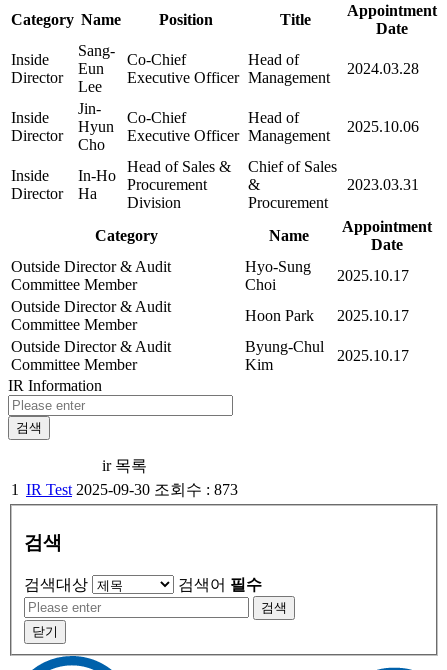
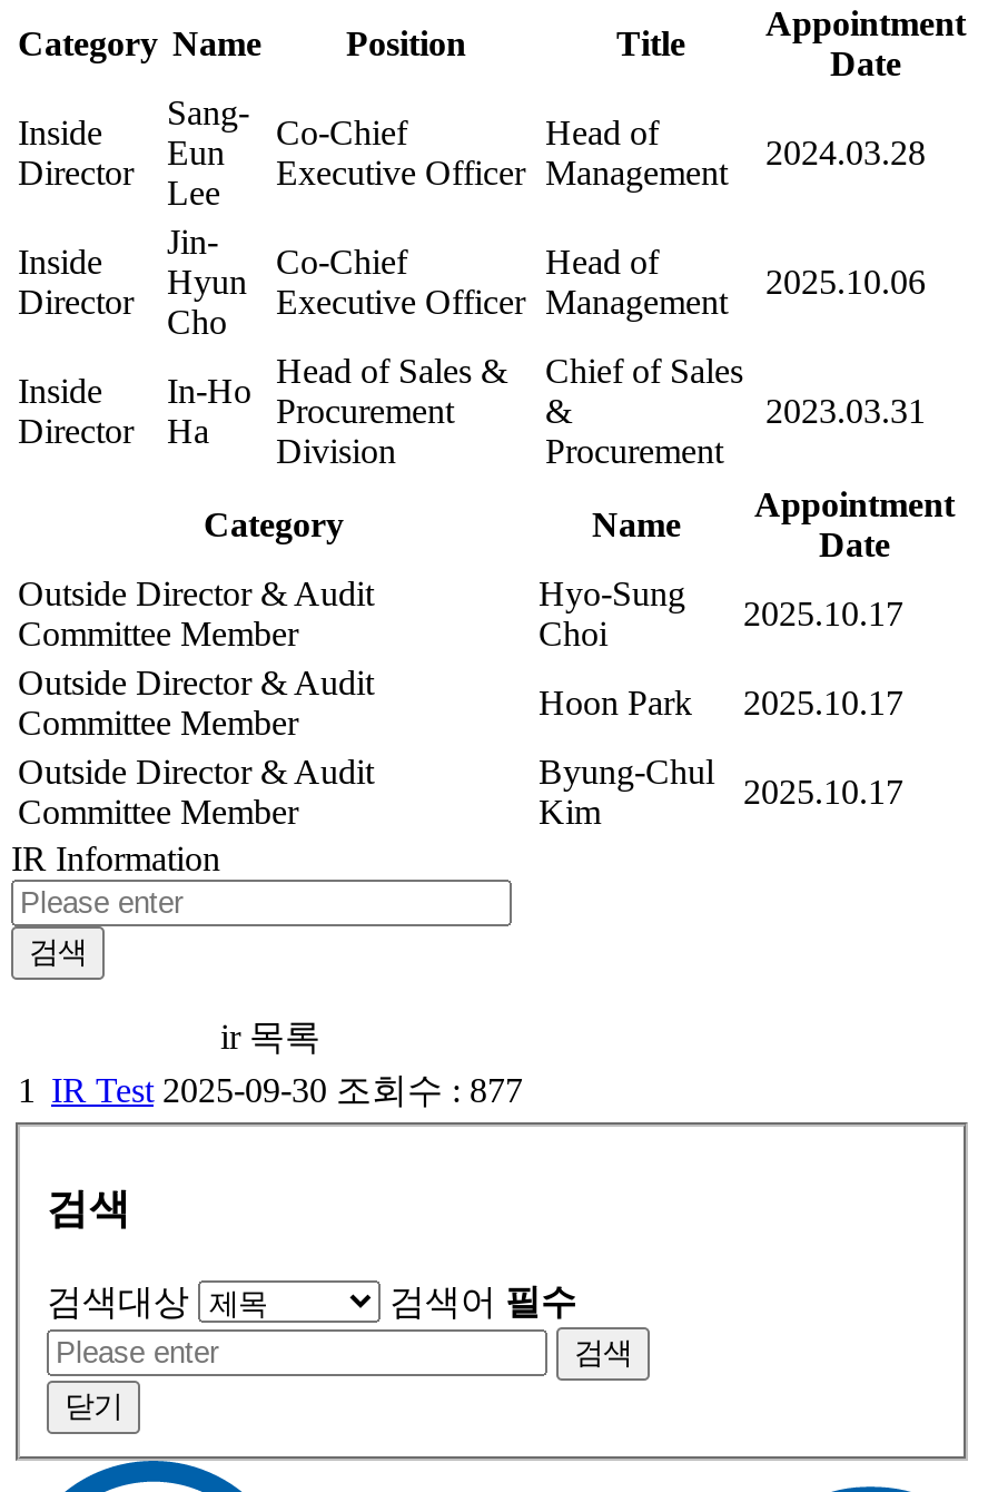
- 1 IR Test 2025-09-30 조회수 : 873
+ 1 IR Test 2025-09-30 조회수 : 877
